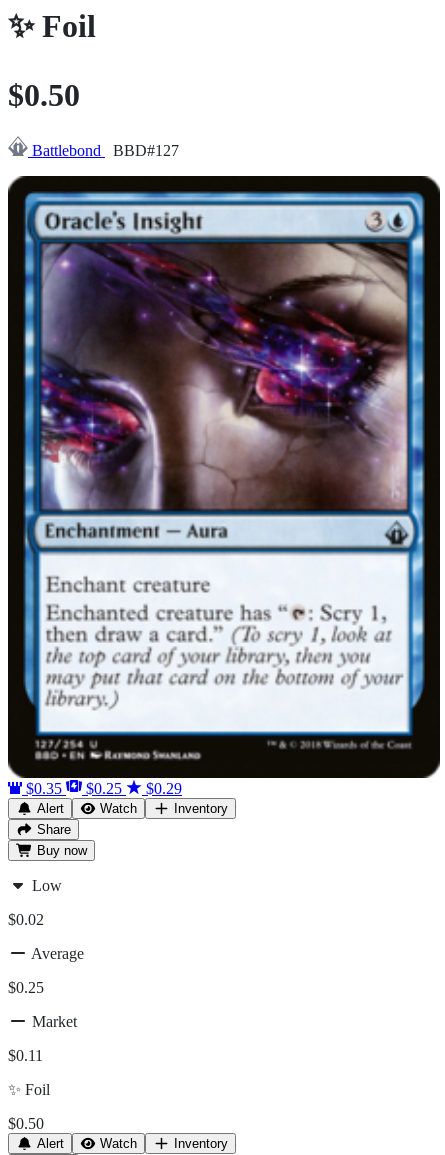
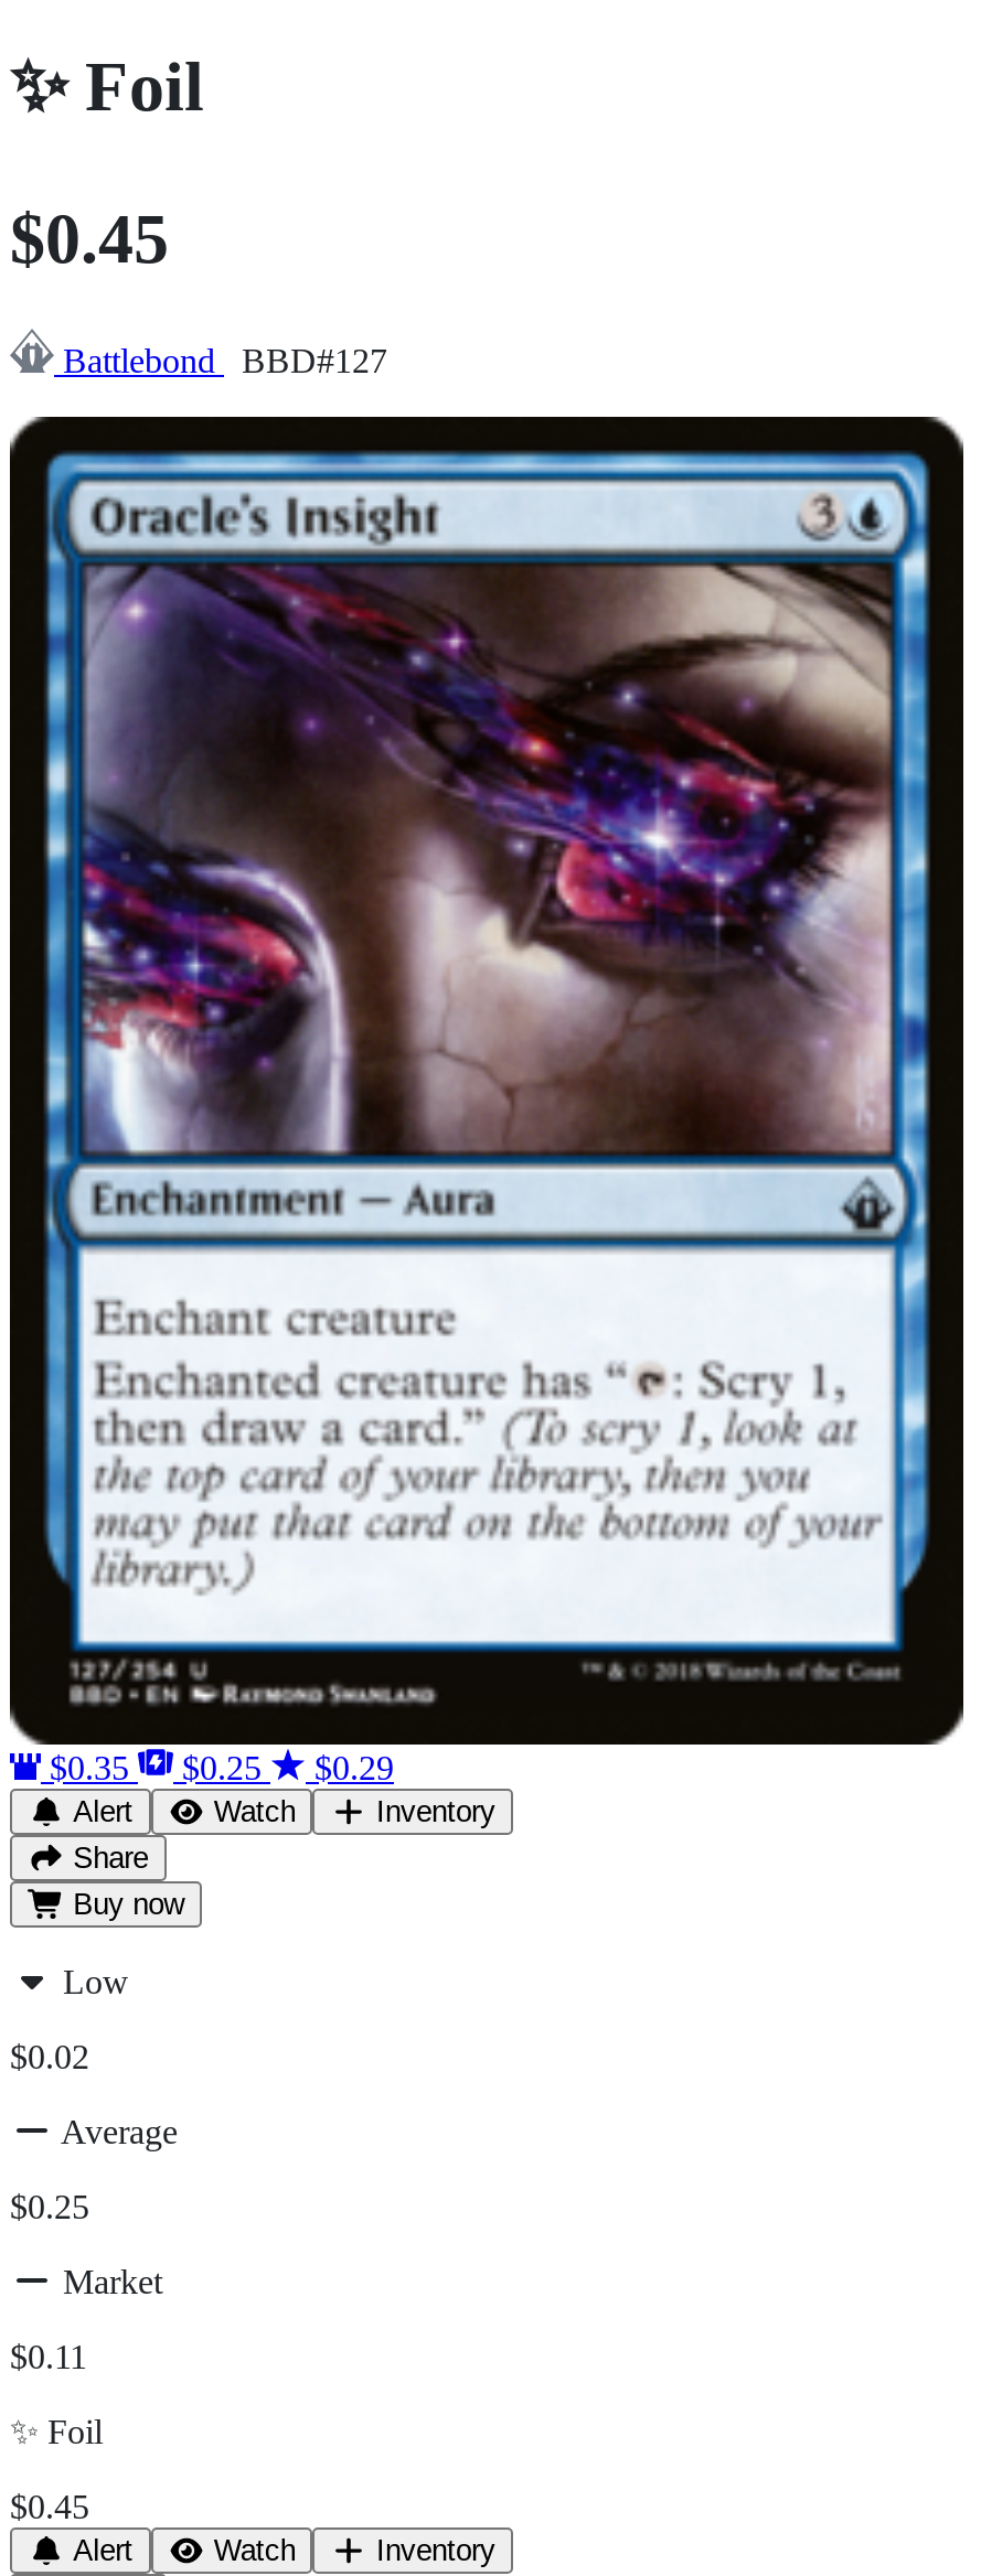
- $0.50
+ $0.45

- $0.50
+ $0.45
